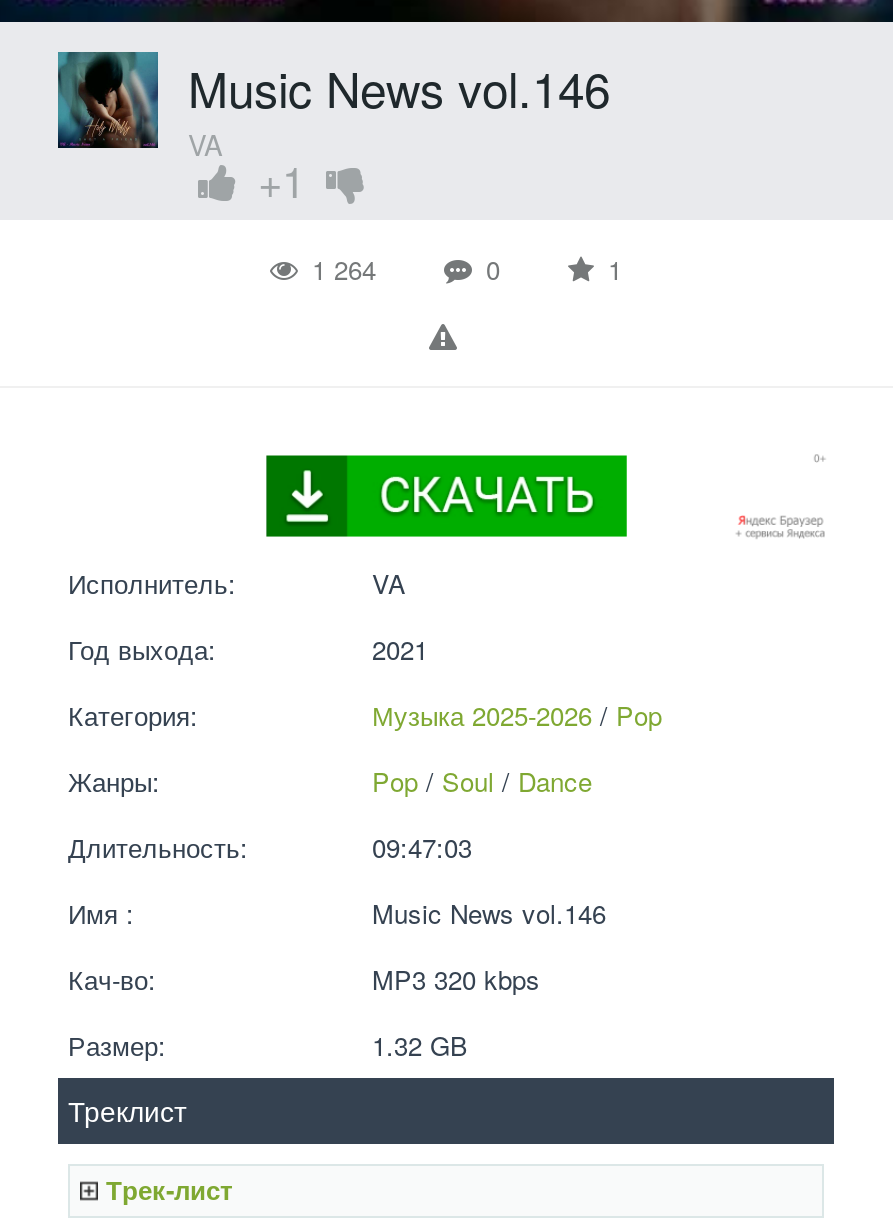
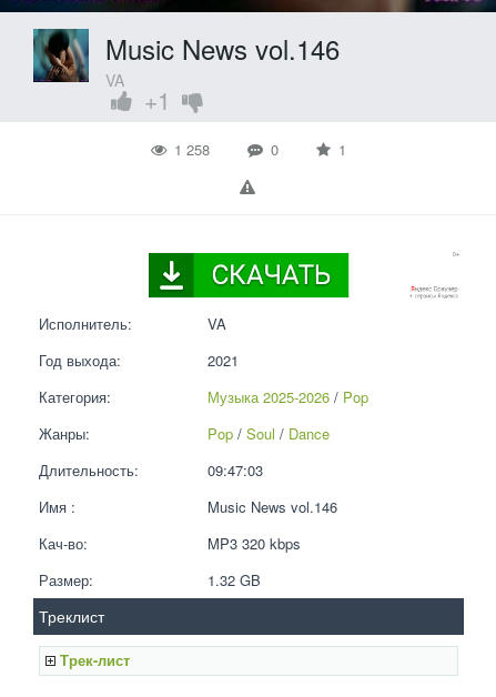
- 1 264
+ 1 258
